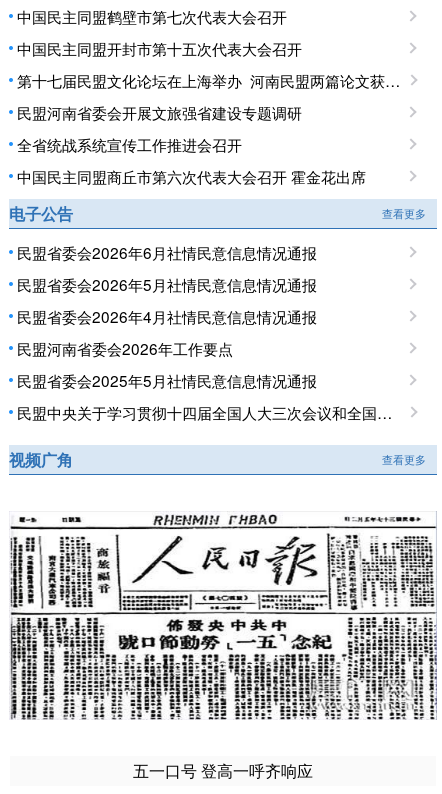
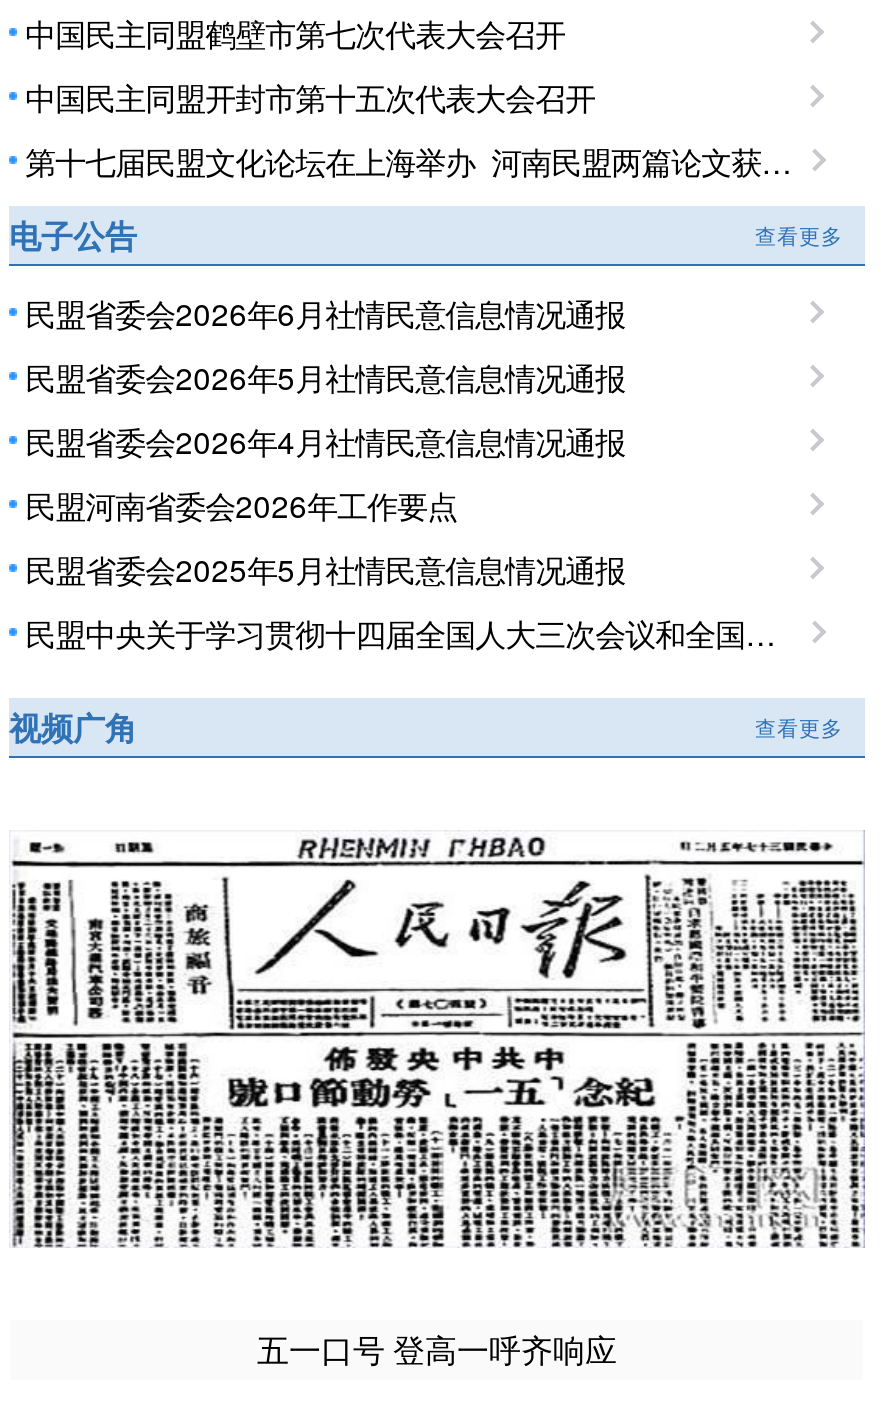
- 民盟河南省委会开展文旅强省建设专题调研
- 全省统战系统宣传工作推进会召开
- 中国民主同盟商丘市第六次代表大会召开 霍金花出席
